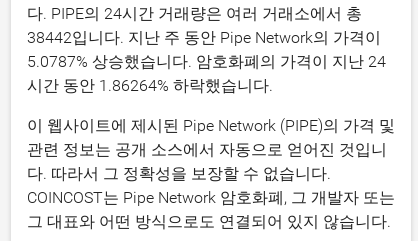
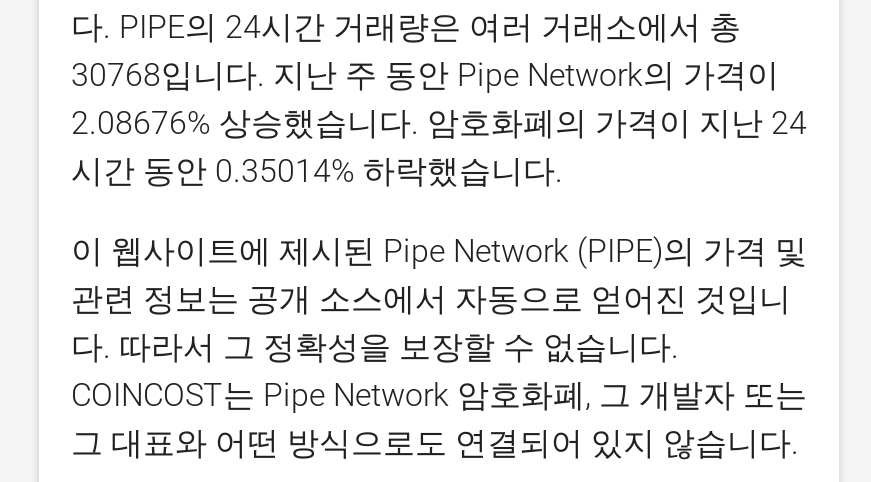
- 38442입니다. 지난 주 동안 Pipe Network의 가격이
+ 30768입니다. 지난 주 동안 Pipe Network의 가격이

- 5.0787% 상승했습니다. 암호화폐의 가격이 지난 24
+ 2.08676% 상승했습니다. 암호화폐의 가격이 지난 24

- 시간 동안 1.86264% 하락했습니다.
+ 시간 동안 0.35014% 하락했습니다.
